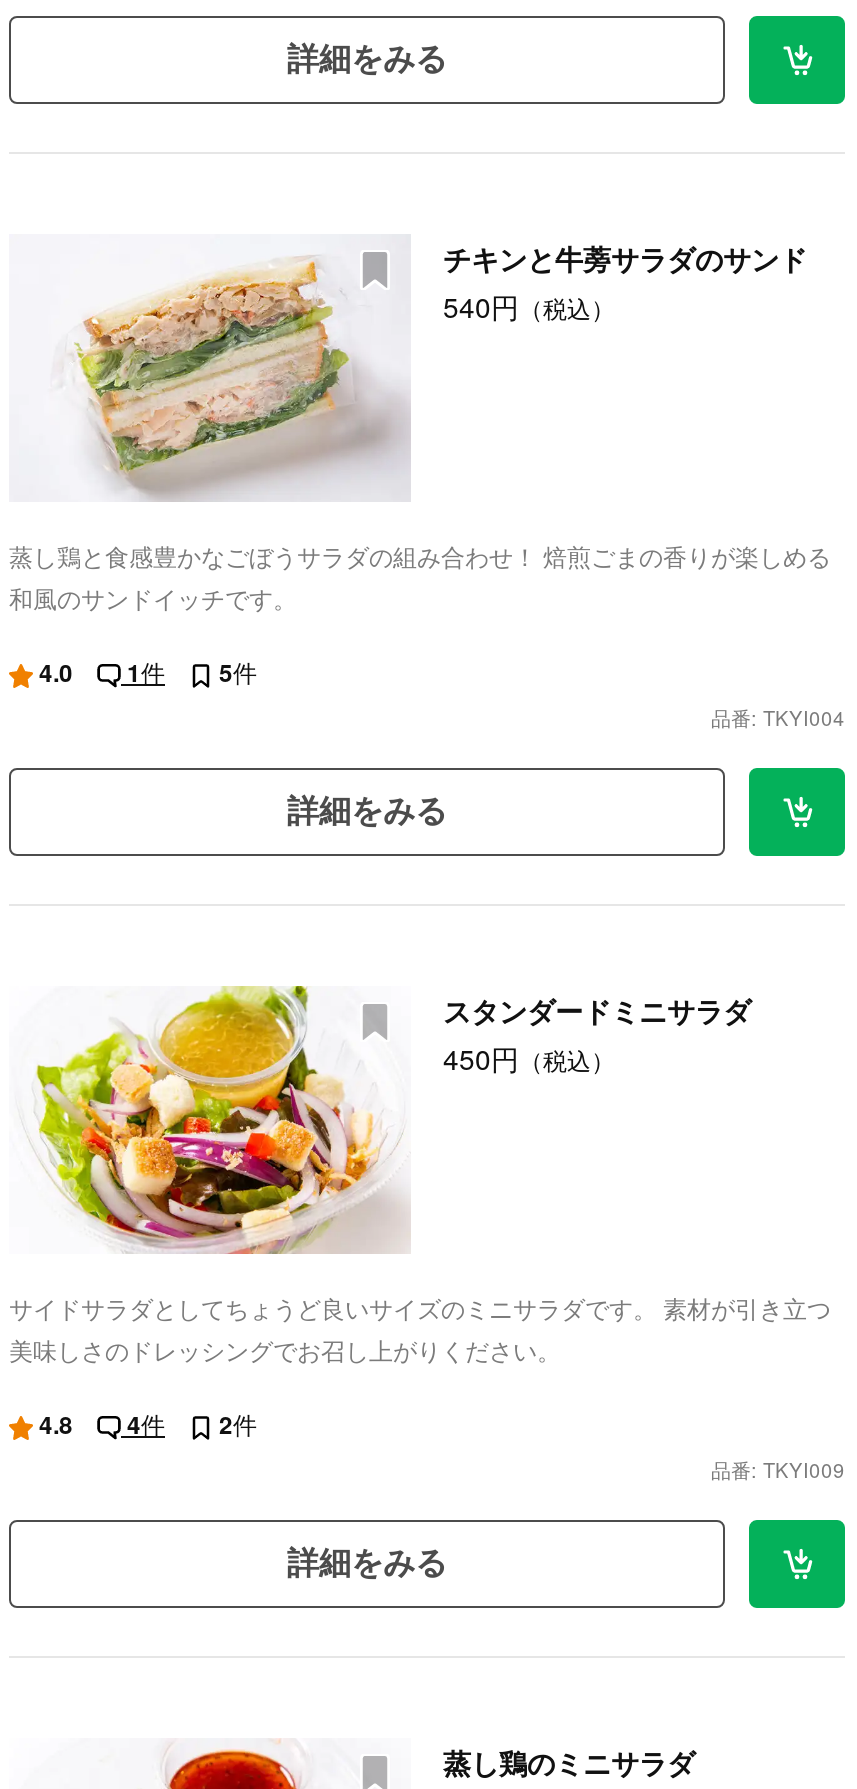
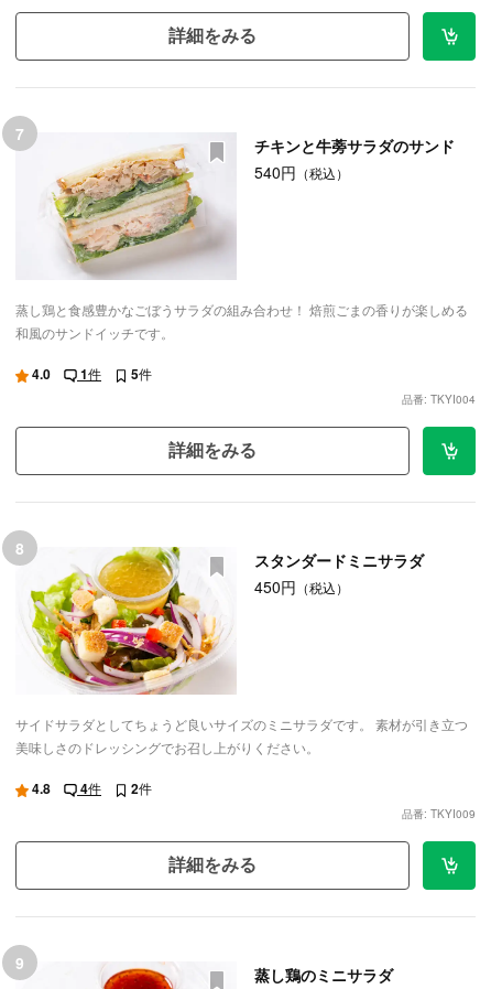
+ 7

+ 8

+ 9
